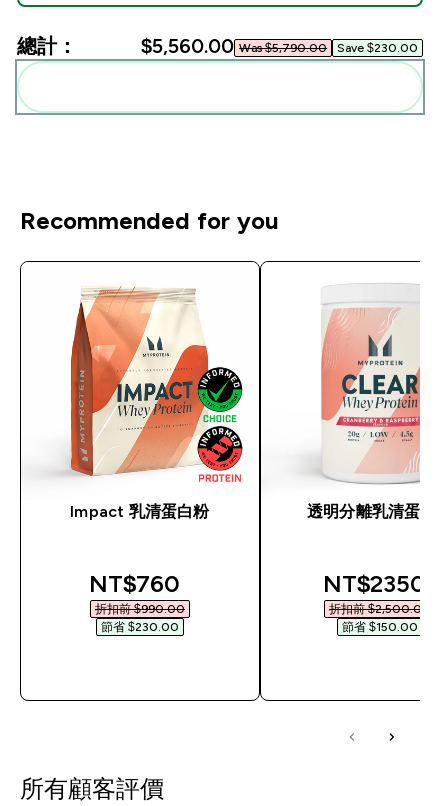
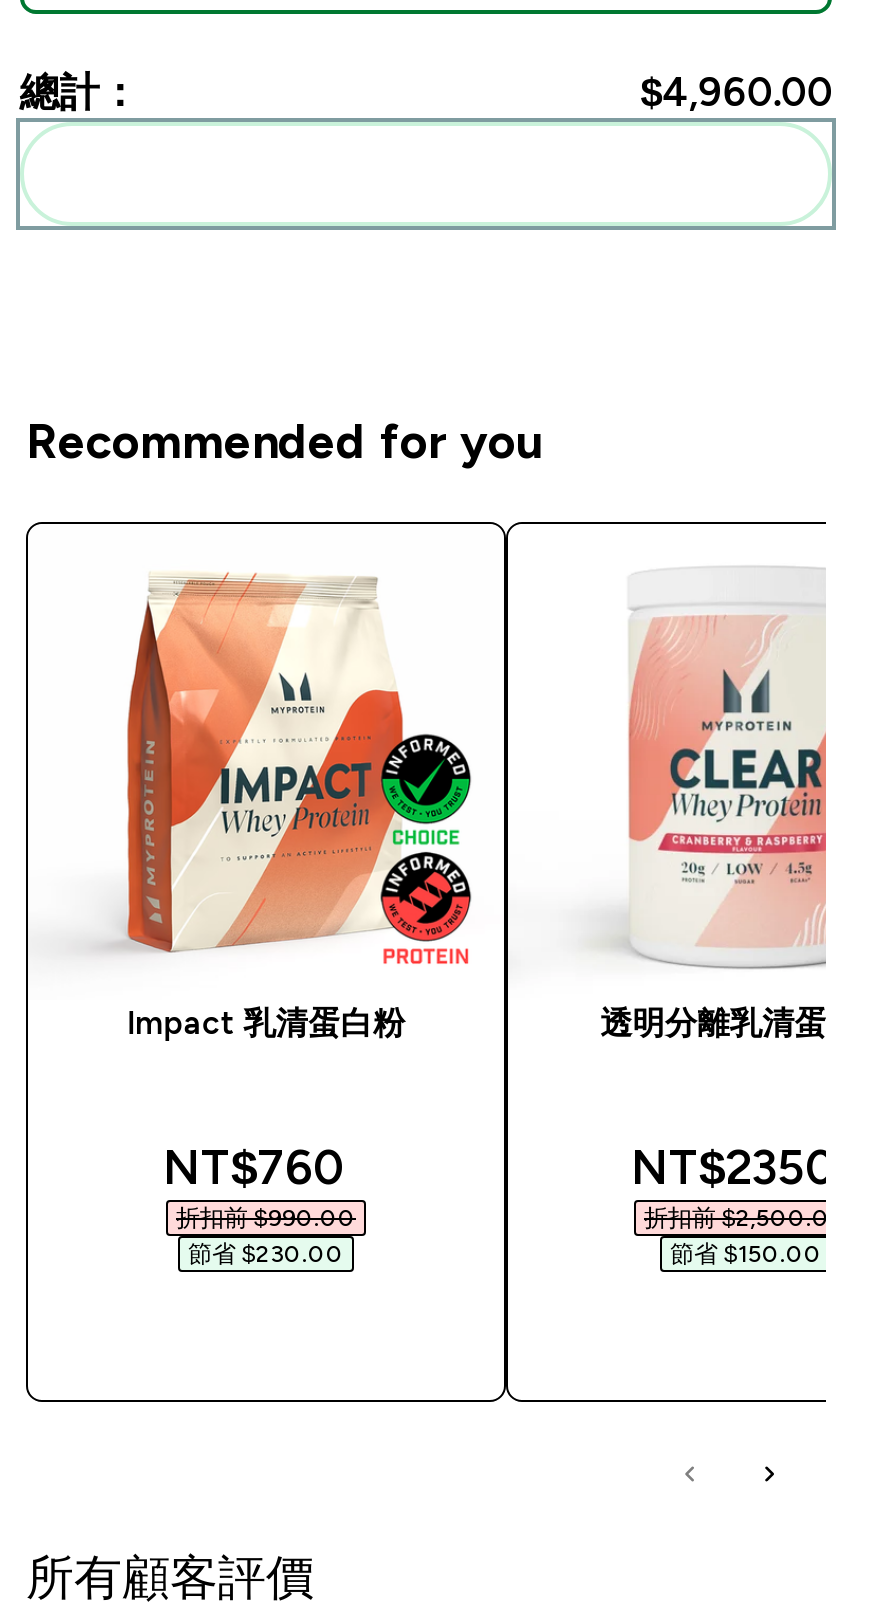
- $5,560.00 Was $5,790.00
- Save $230.00
+ $4,960.00
